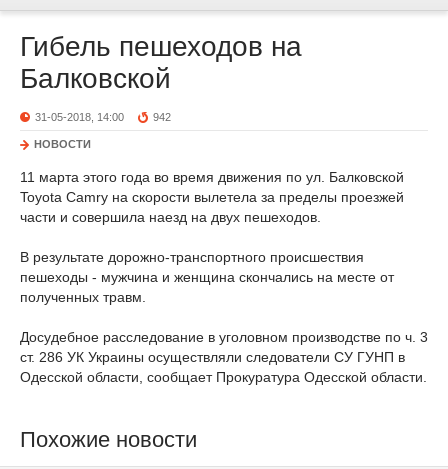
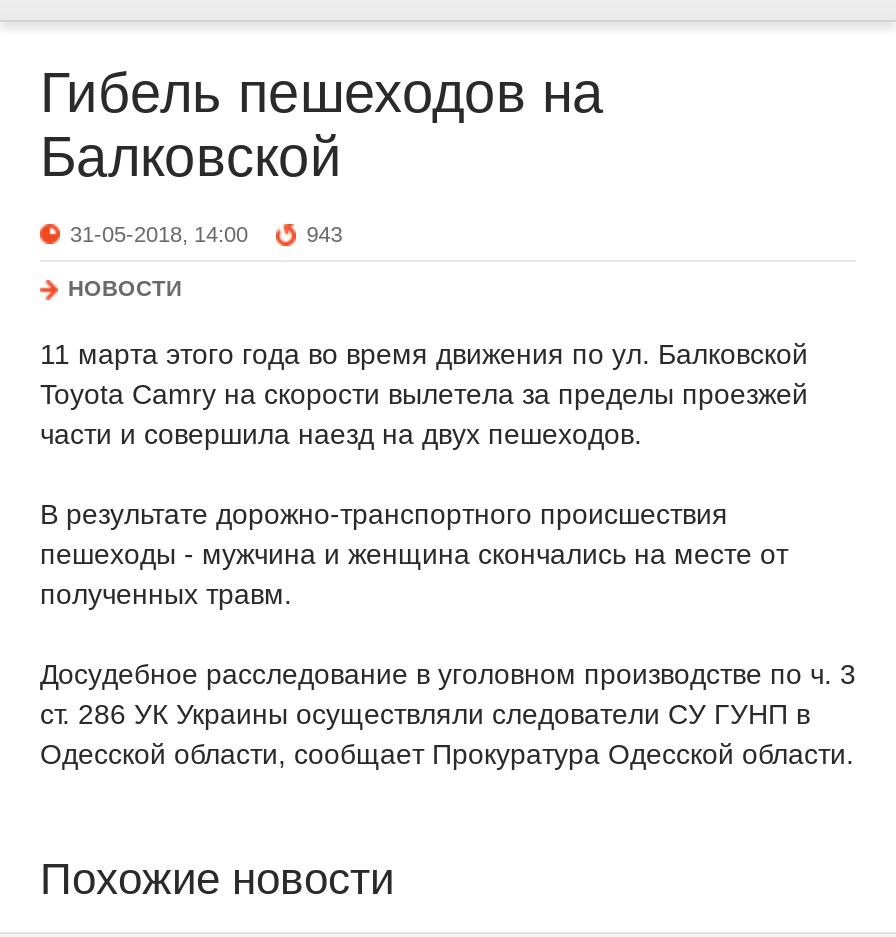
- 942
+ 943
